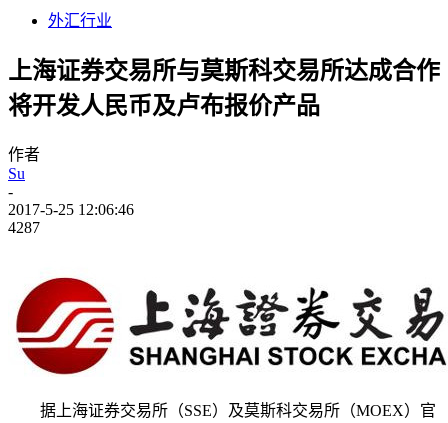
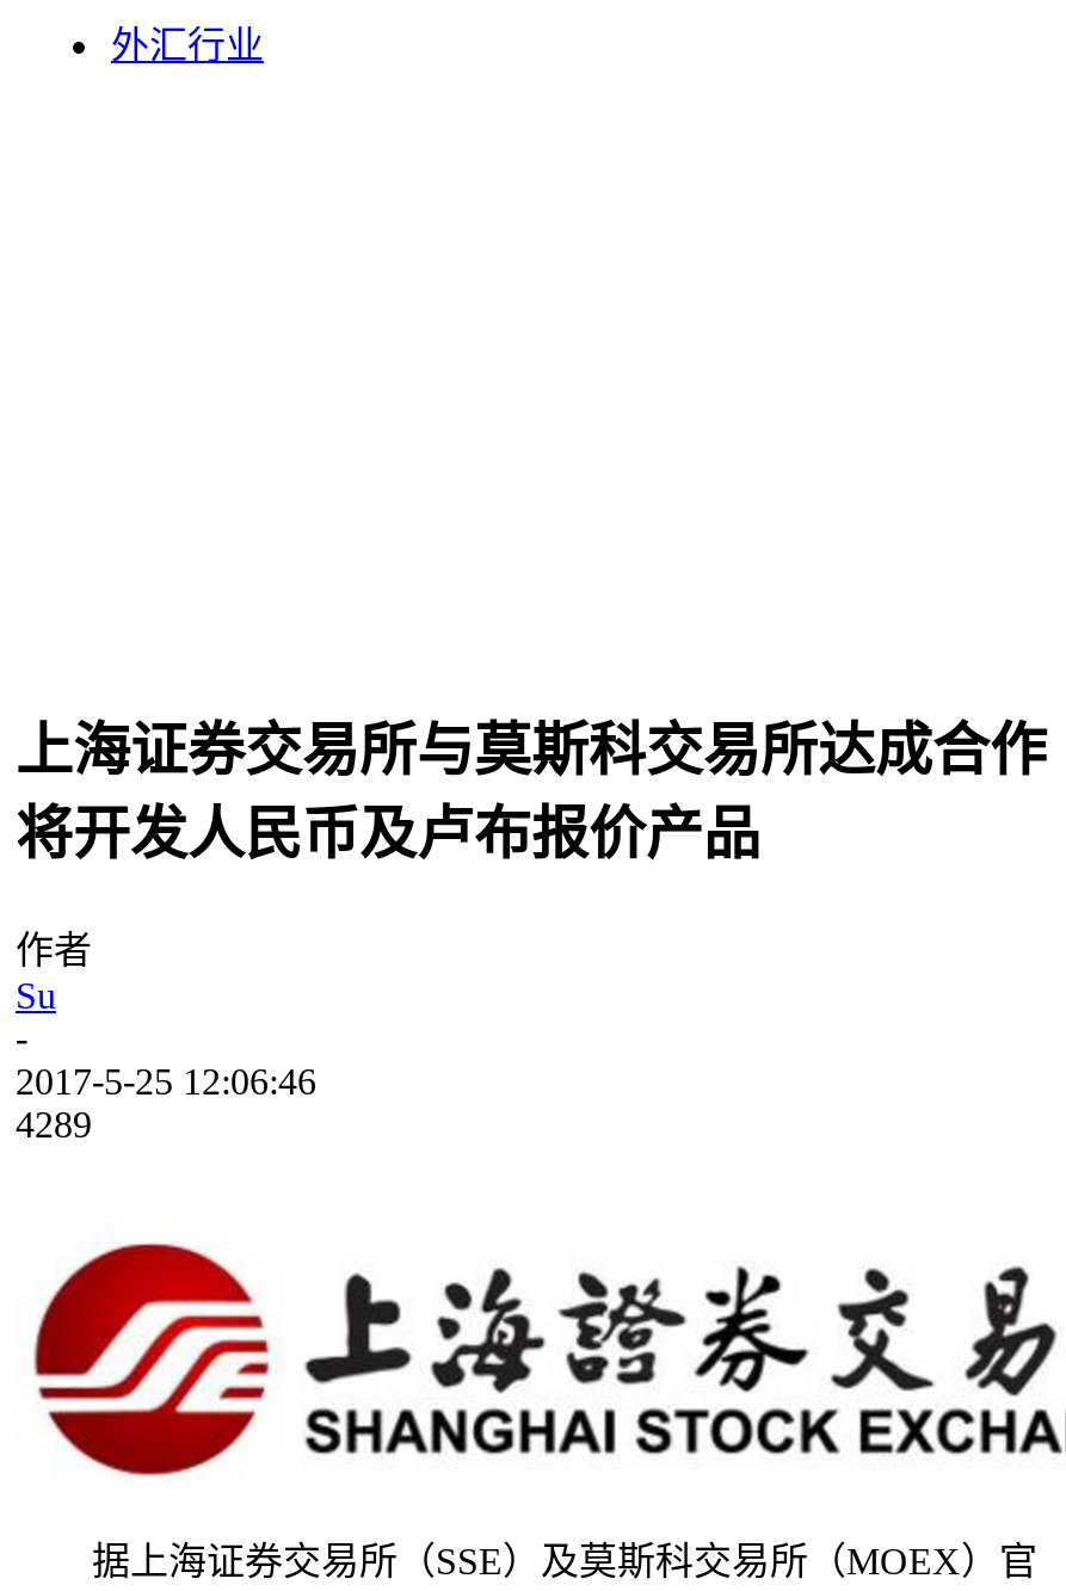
- 4287
+ 4289
